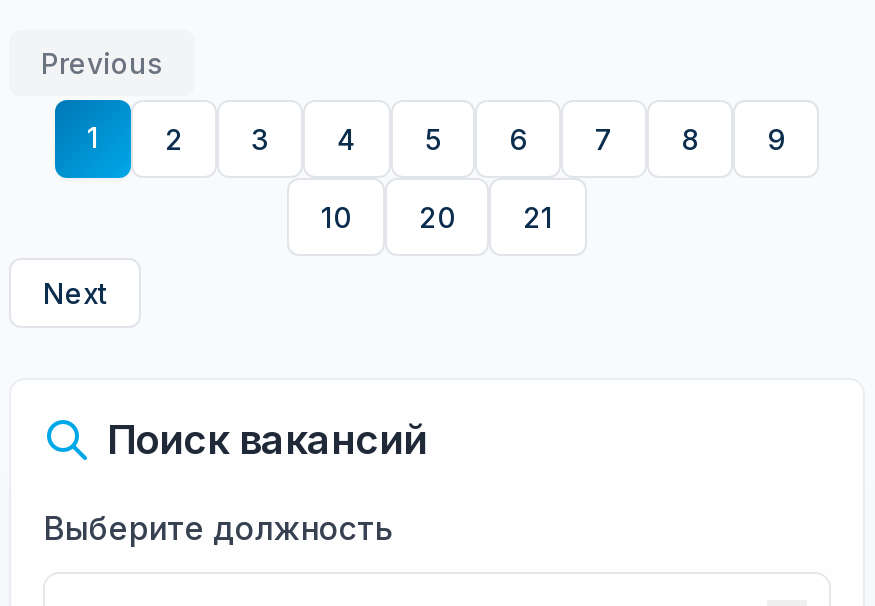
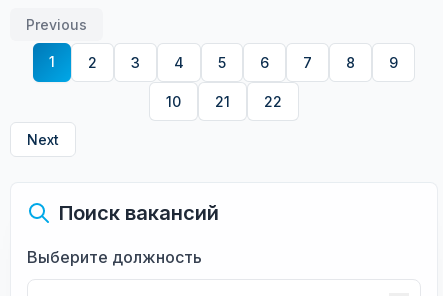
- 20

+ 22
